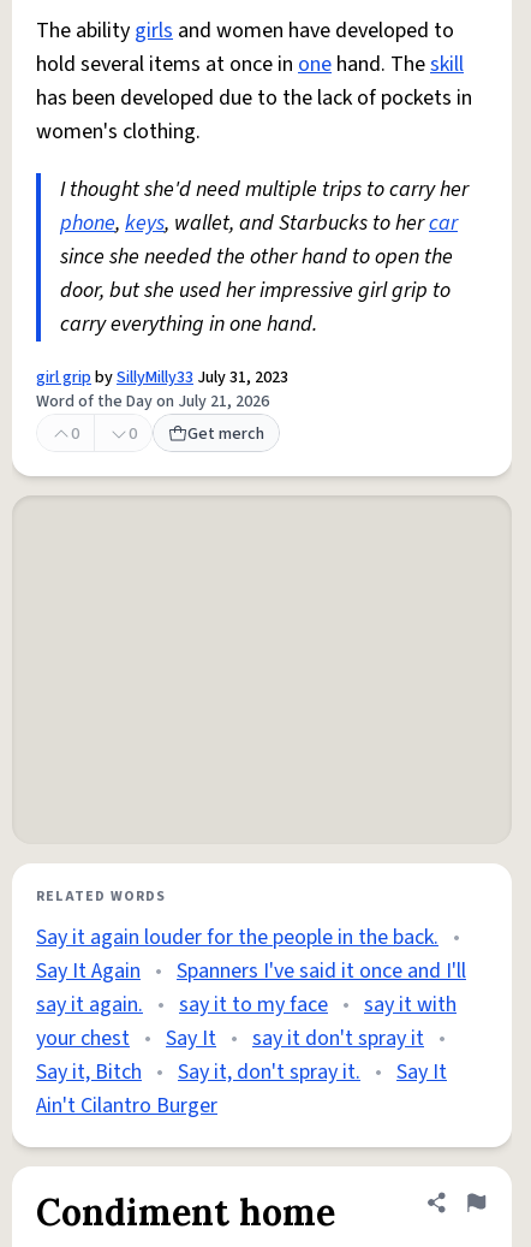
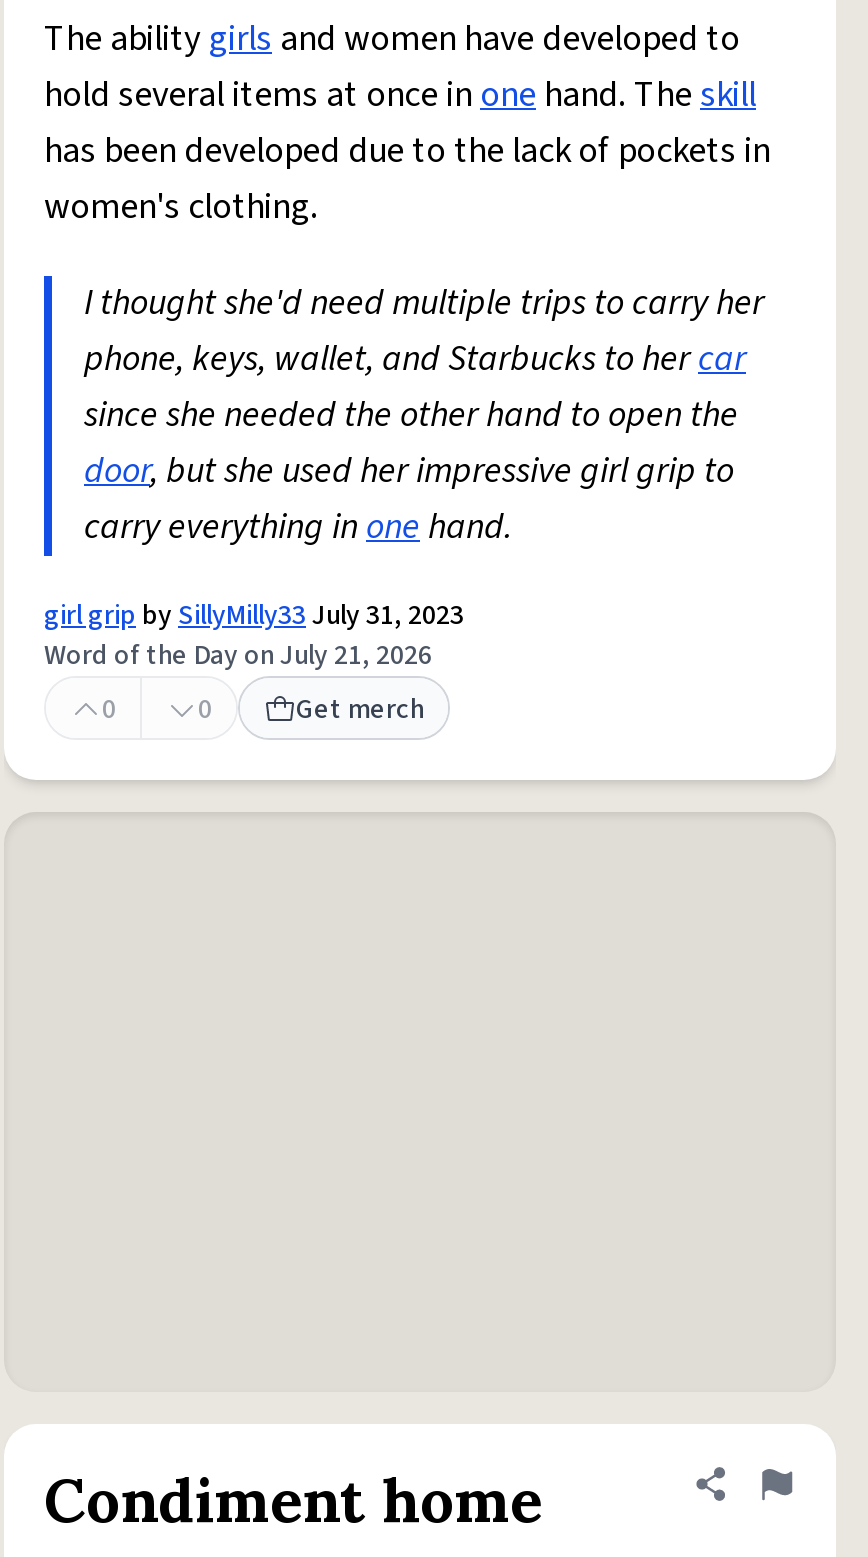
- RELATED WORDS
- Say it again louder for the people in the back. •
- Say It Again • Spanners I've said it once and I'll
- say it again. • say it to my face • say it with
- your chest • Say It • say it don't spray it •
- Say it, Bitch • Say it, don't spray it. • Say It
- Ain't Cilantro Burger
